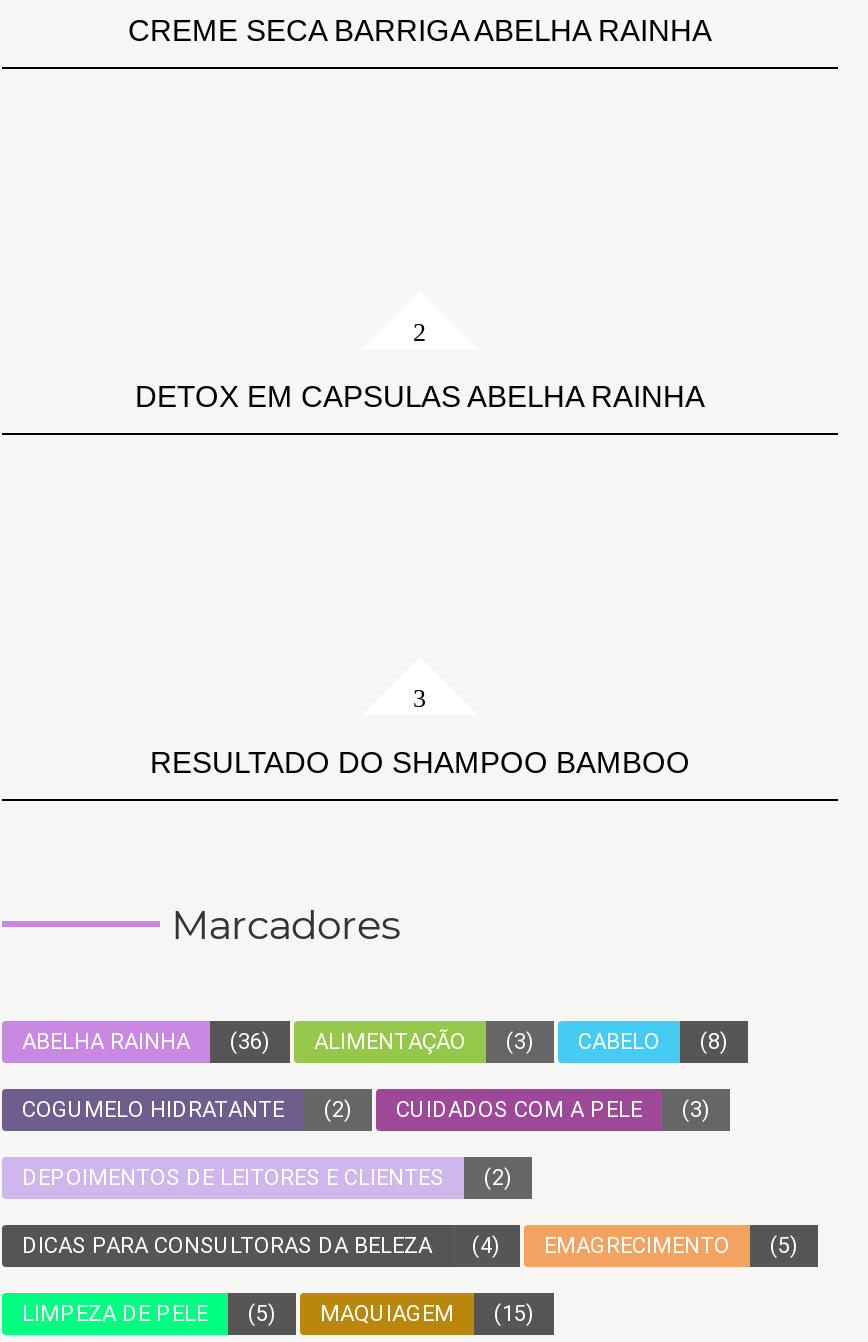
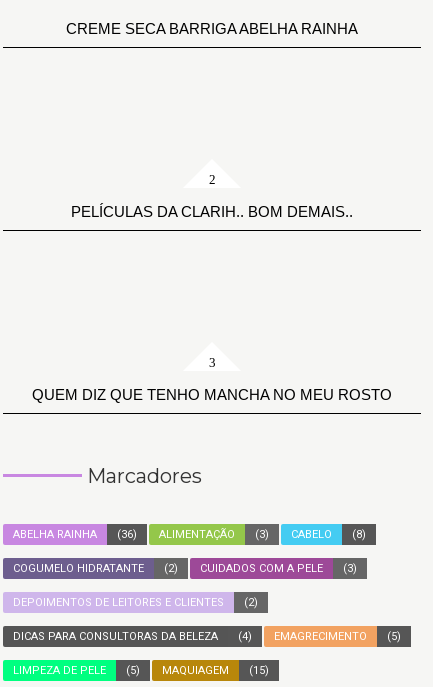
- DETOX EM CAPSULAS ABELHA RAINHA
+ PELÍCULAS DA CLARIH.. BOM DEMAIS..

- RESULTADO DO SHAMPOO BAMBOO
+ QUEM DIZ QUE TENHO MANCHA NO MEU ROSTO
